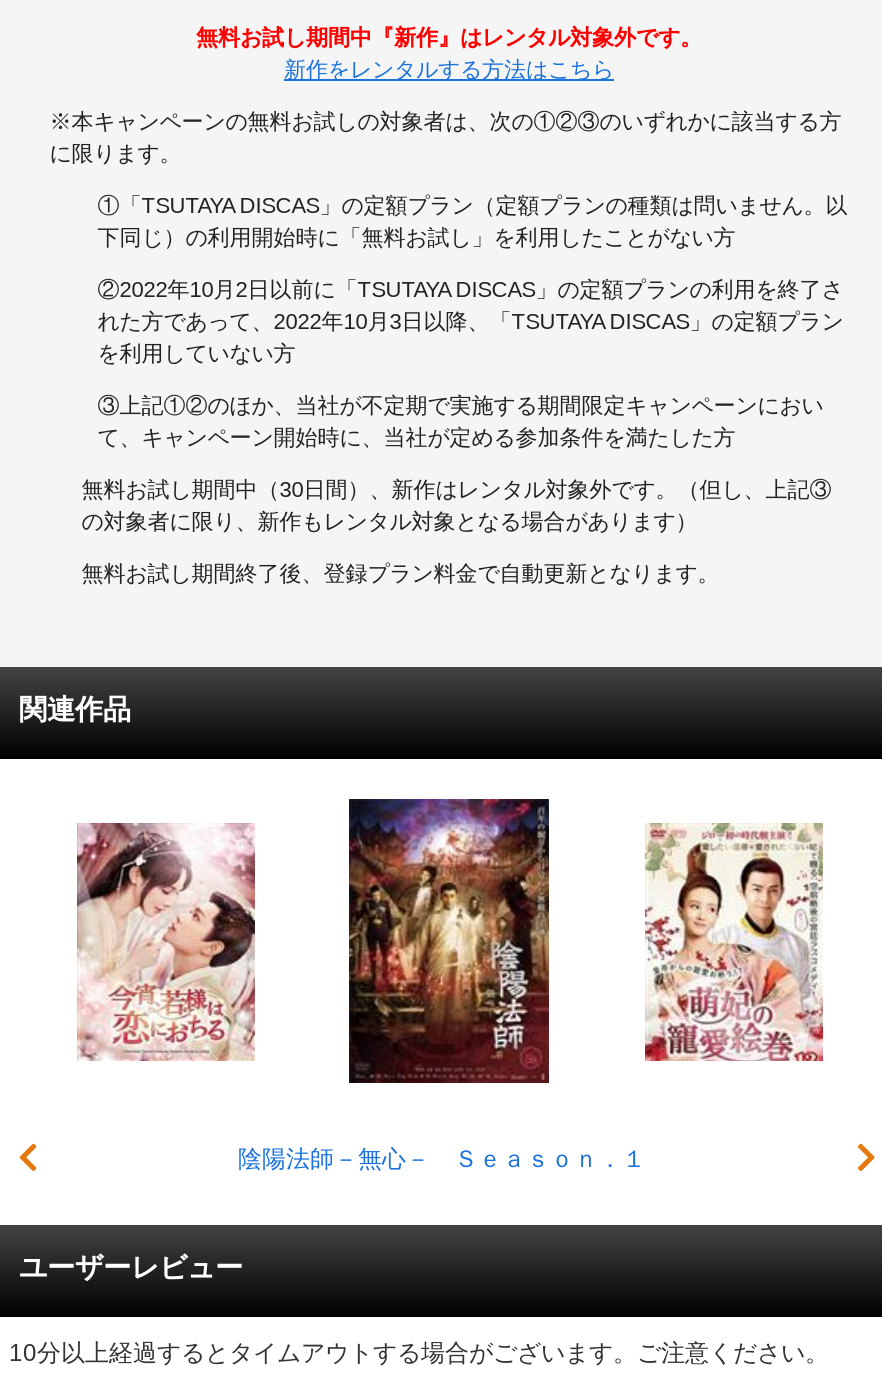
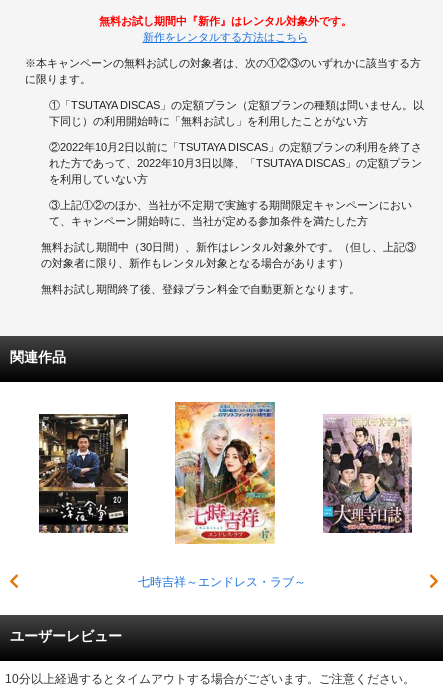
- [image]
- 陰陽法師－無心－ Ｓｅａｓｏｎ．１
+ [image]
+ 七時吉祥～エンドレス・ラブ～

- [image]
+ [image]

- [image]
+ [image]
